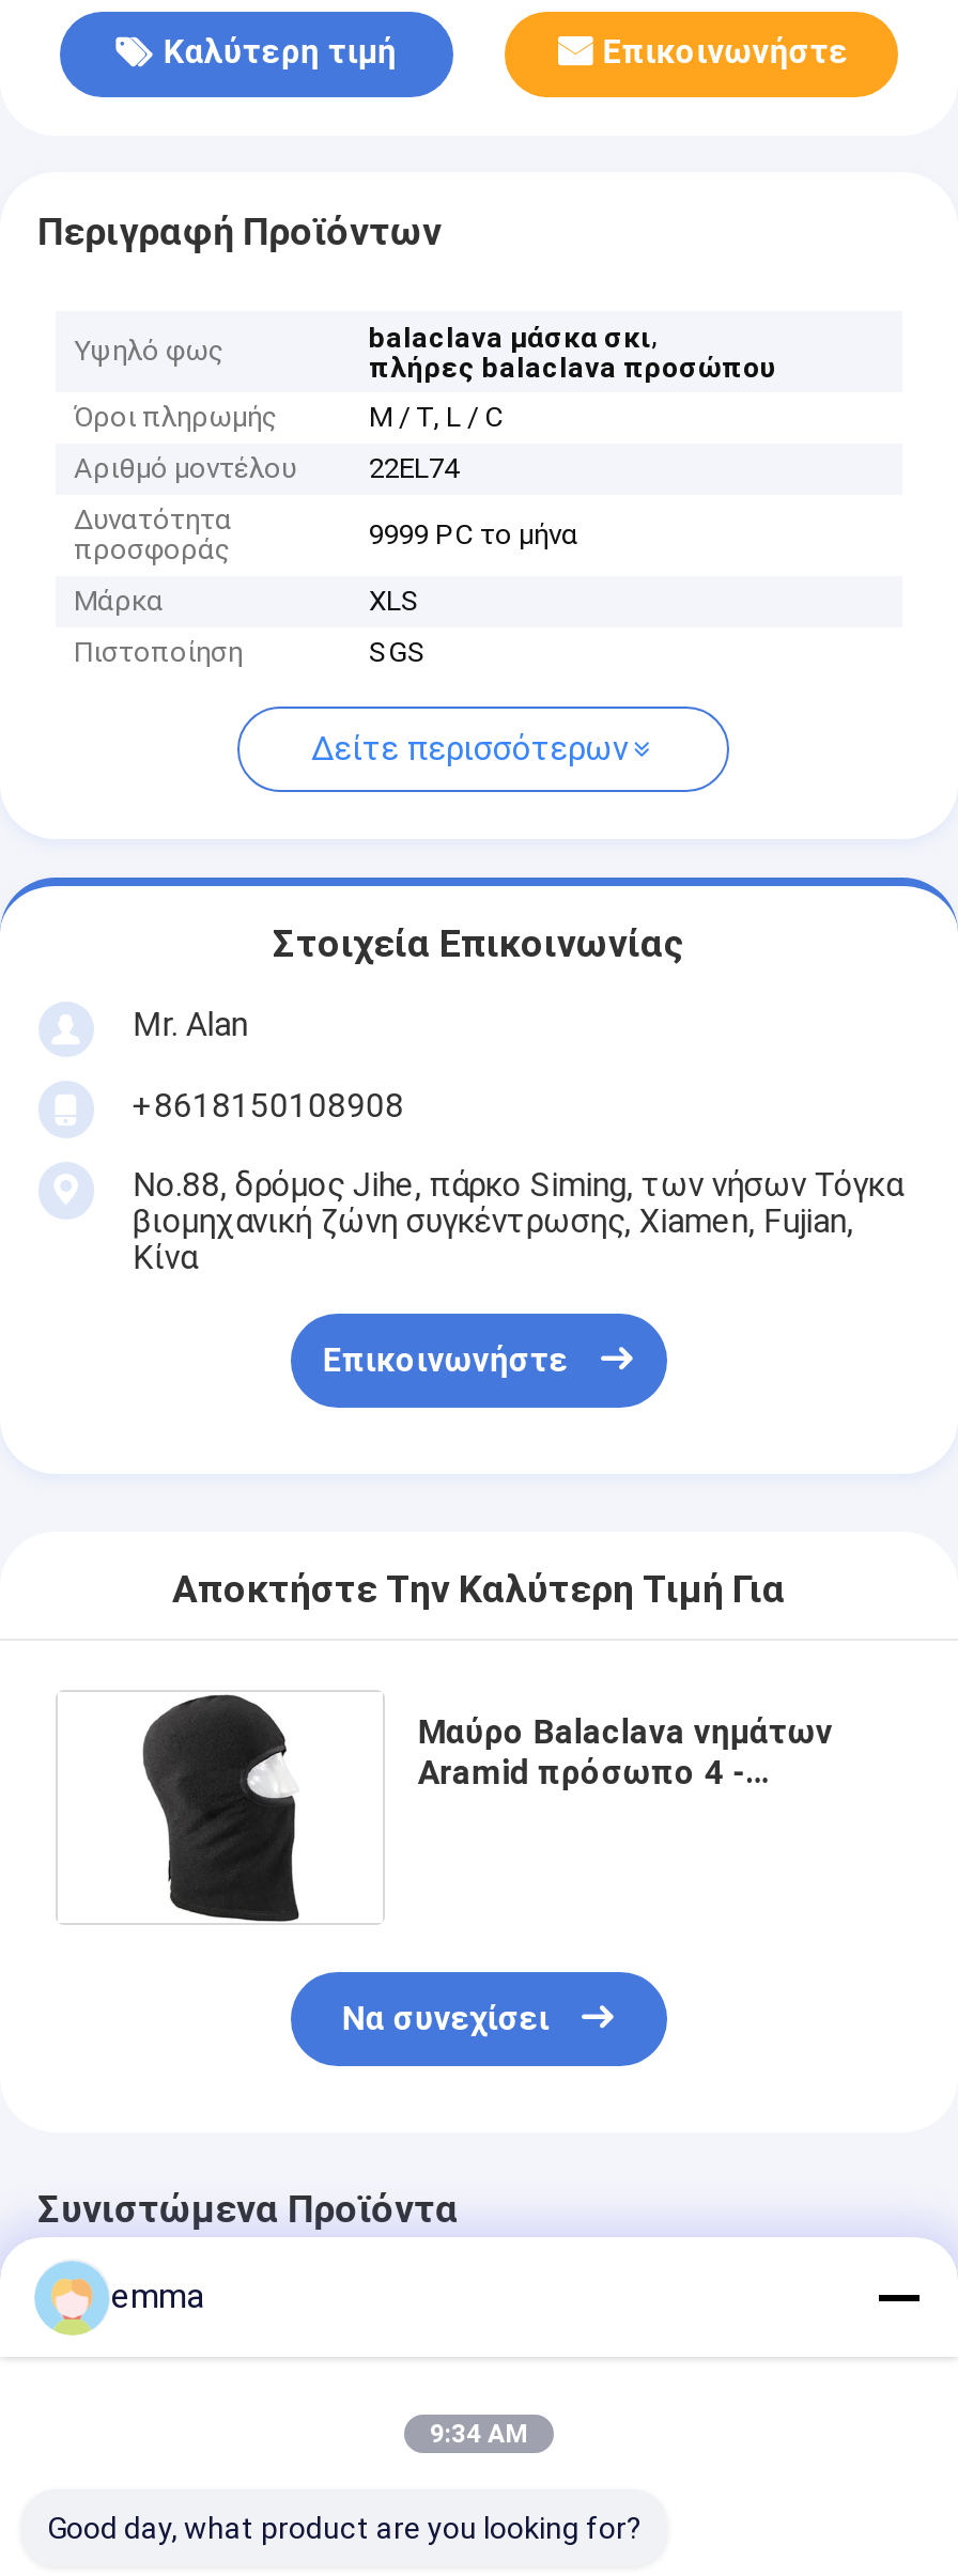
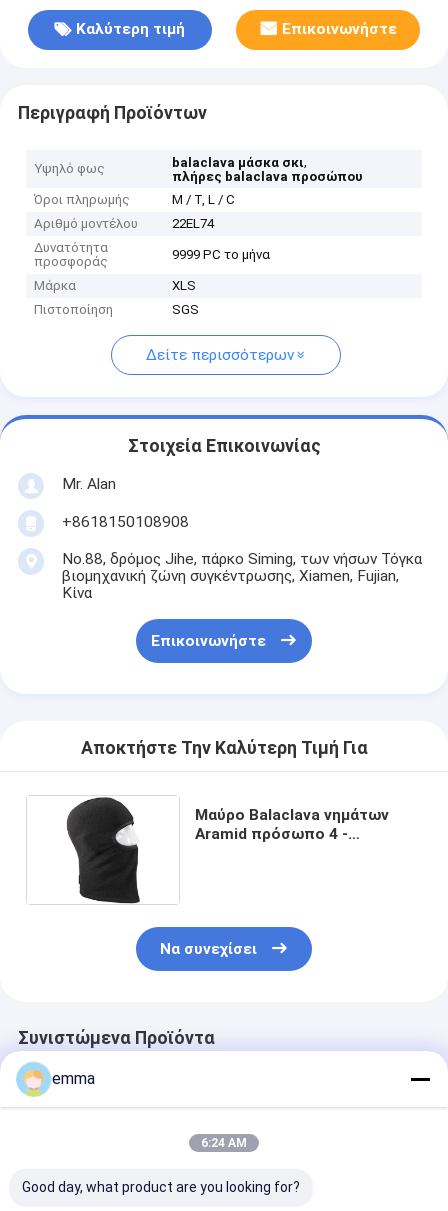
- 9:34 AM
+ 6:24 AM
